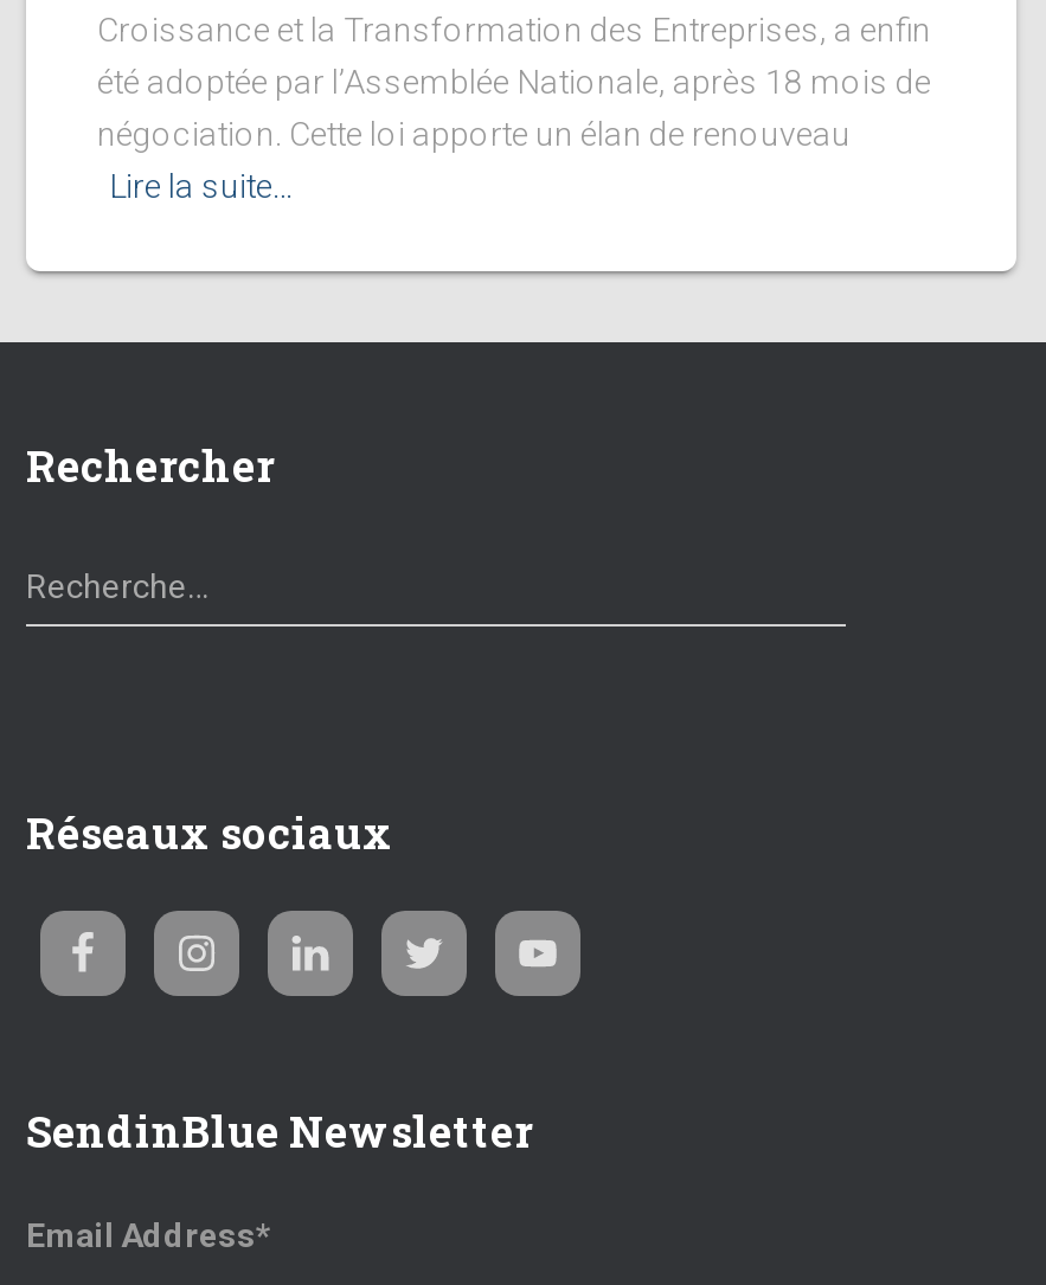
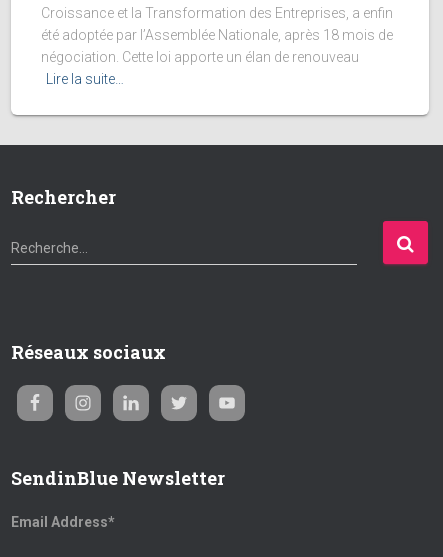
+ [image]
